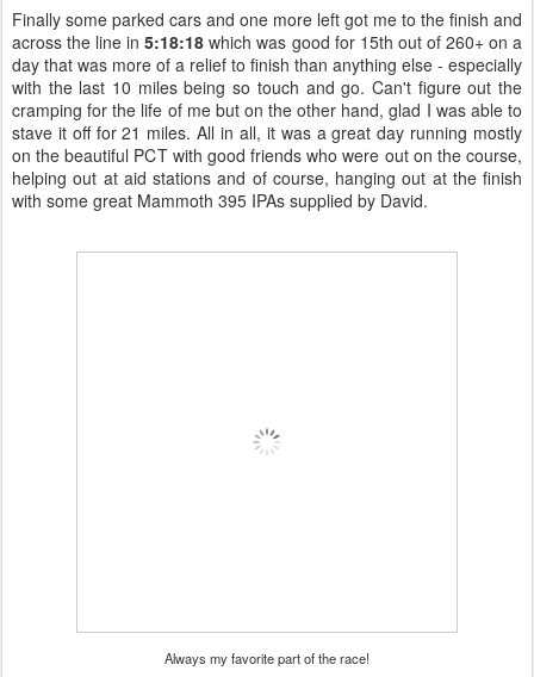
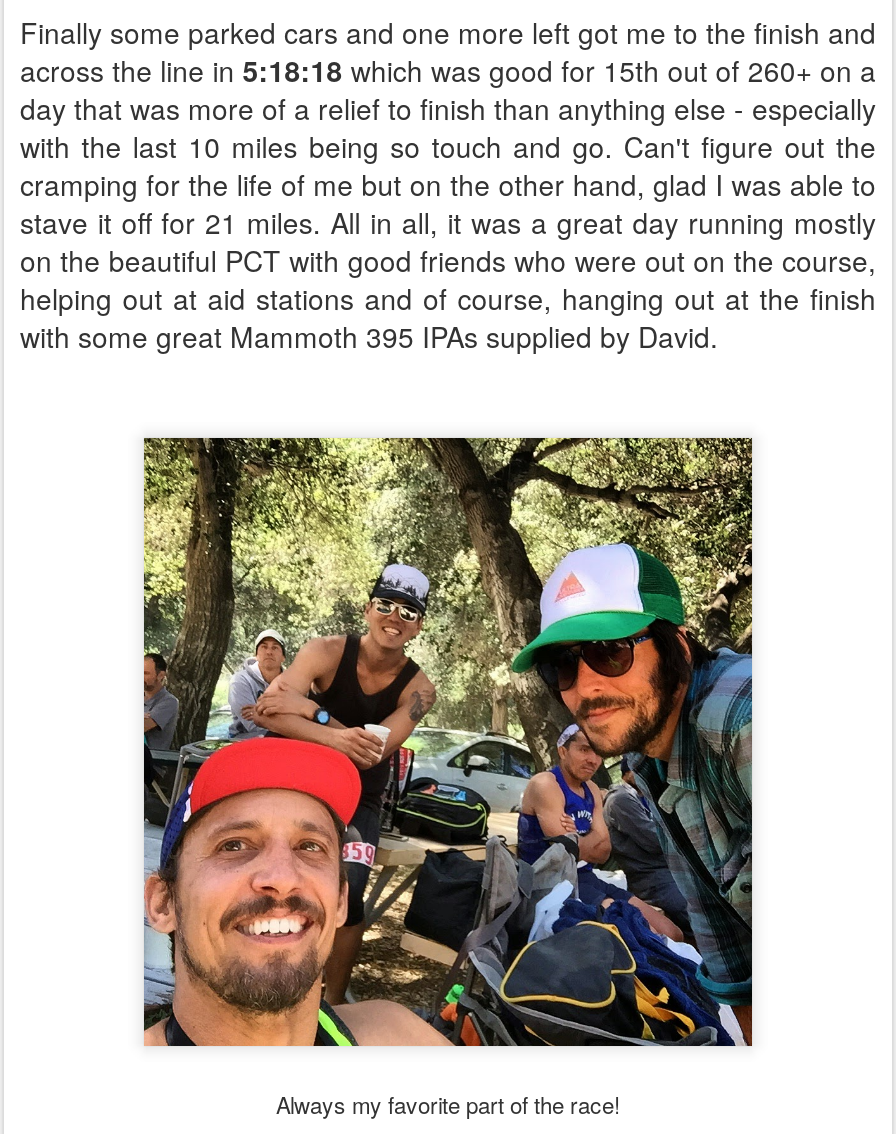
+ [image]
